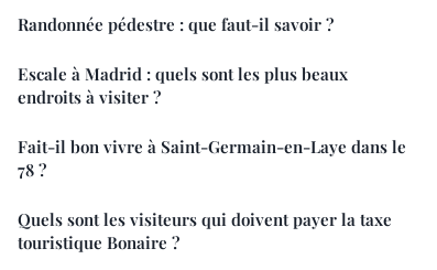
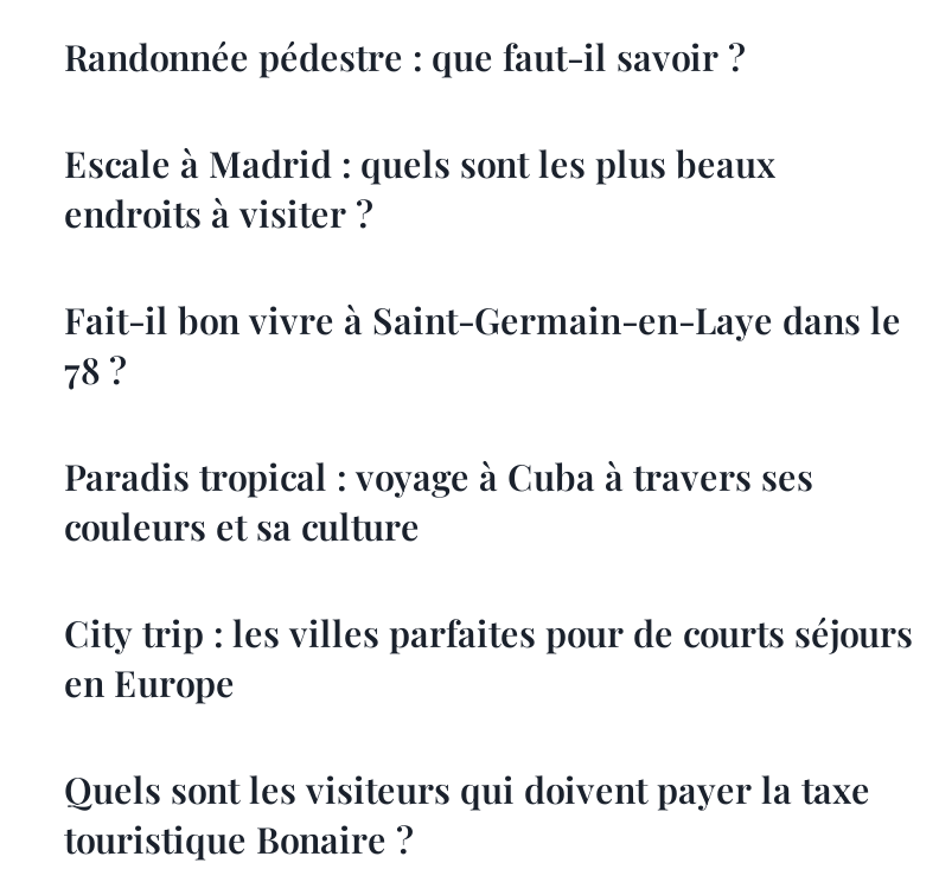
+ Paradis tropical : voyage à Cuba à travers ses
+ couleurs et sa culture
+ City trip : les villes parfaites pour de courts séjours
+ en Europe
